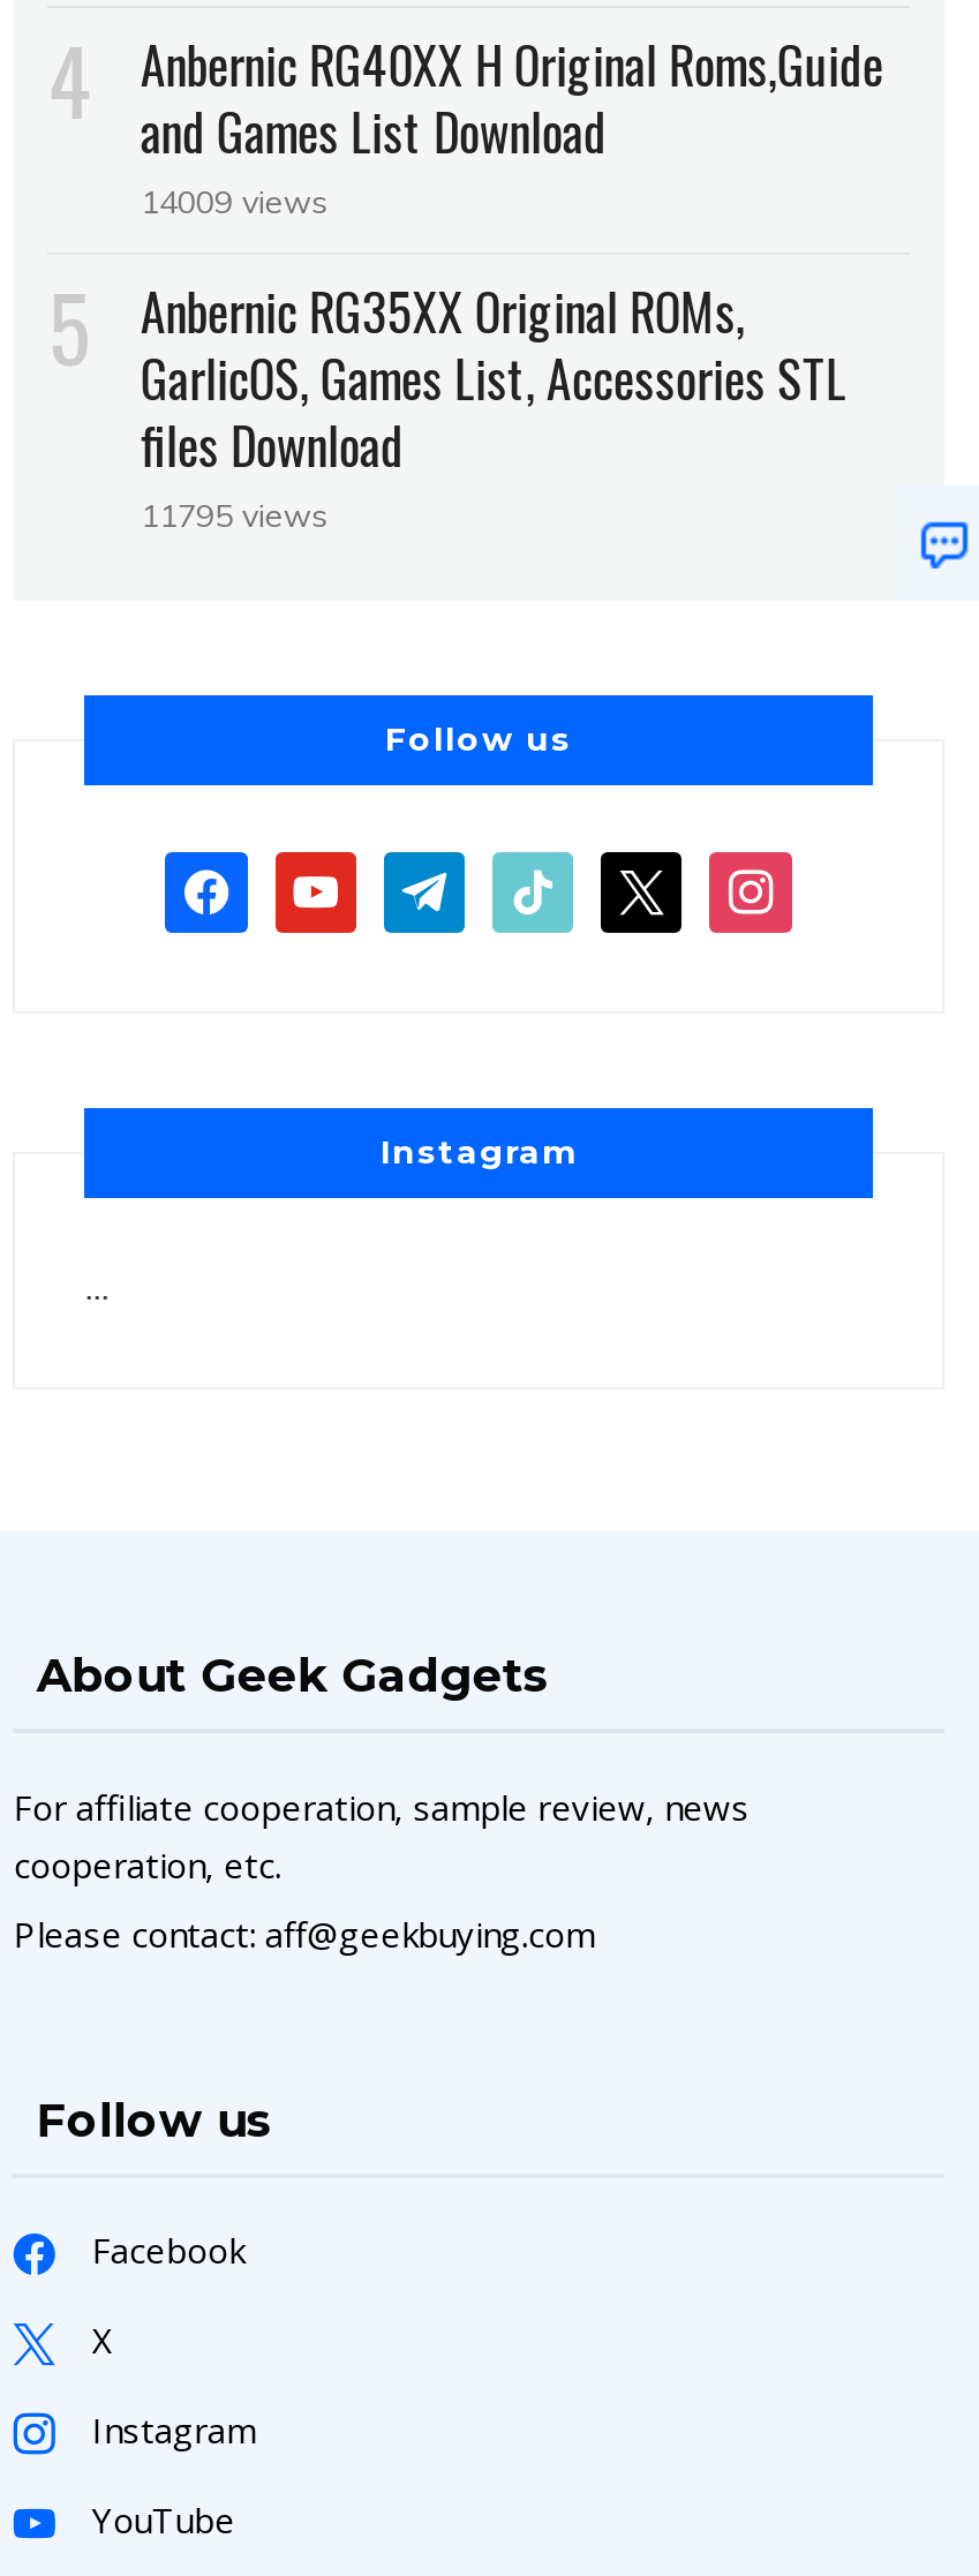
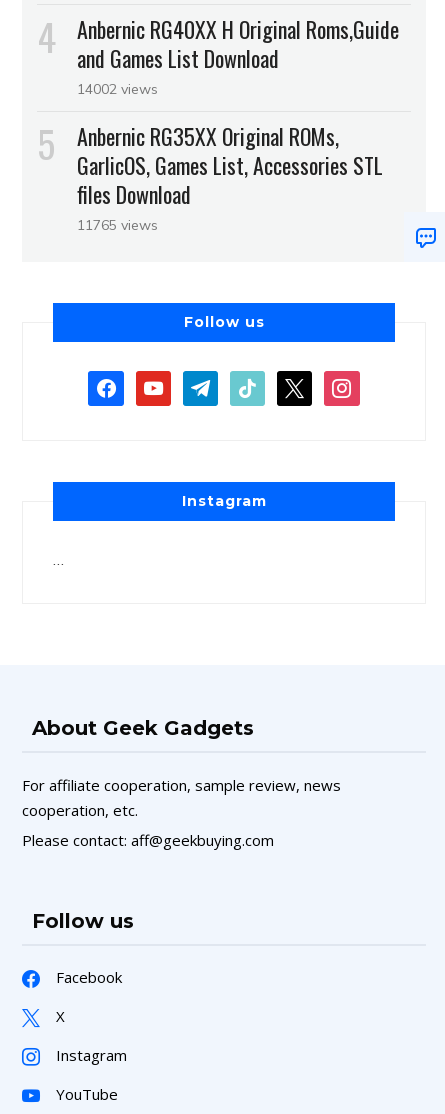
- 14009 views
+ 14002 views

- 11795 views
+ 11765 views
